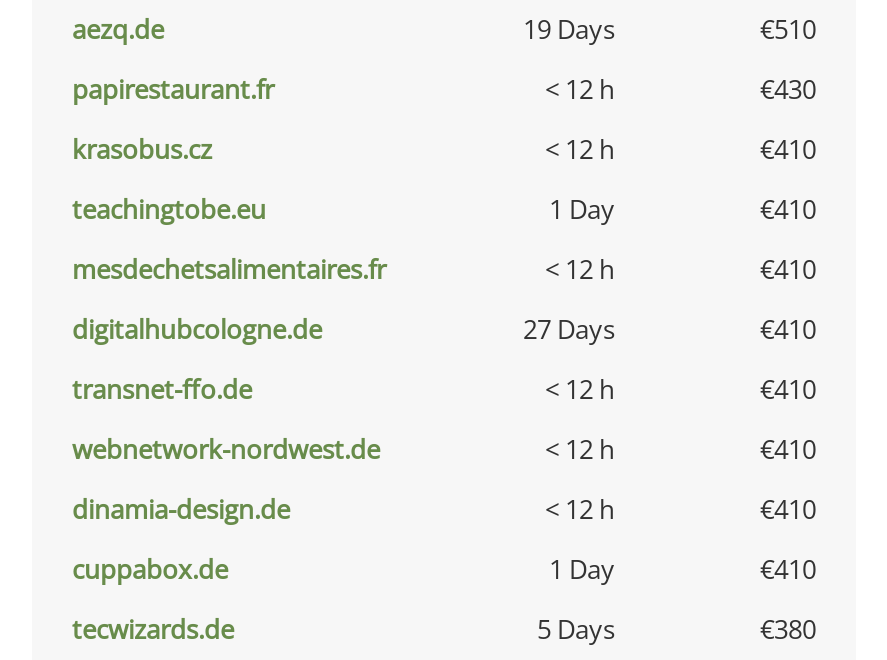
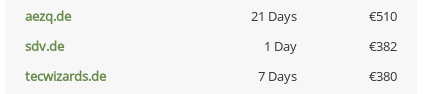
- 19 Days
+ 21 Days

- papirestaurant.fr
- < 12 h
- €430
- krasobus.cz
- < 12 h
- €410
- teachingtobe.eu
+ sdv.de

- €410
- mesdechetsalimentaires.fr
- < 12 h
- €410
- digitalhubcologne.de
- 27 Days
- €410
- transnet-ffo.de
- < 12 h
- €410
- webnetwork-nordwest.de
- < 12 h
- €410
- dinamia-design.de
- < 12 h
- €410
- cuppabox.de
- 1 Day
- €410
+ €382

- 5 Days
+ 7 Days
